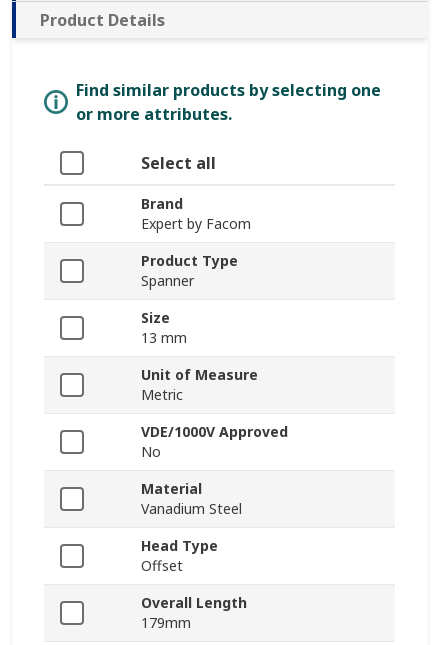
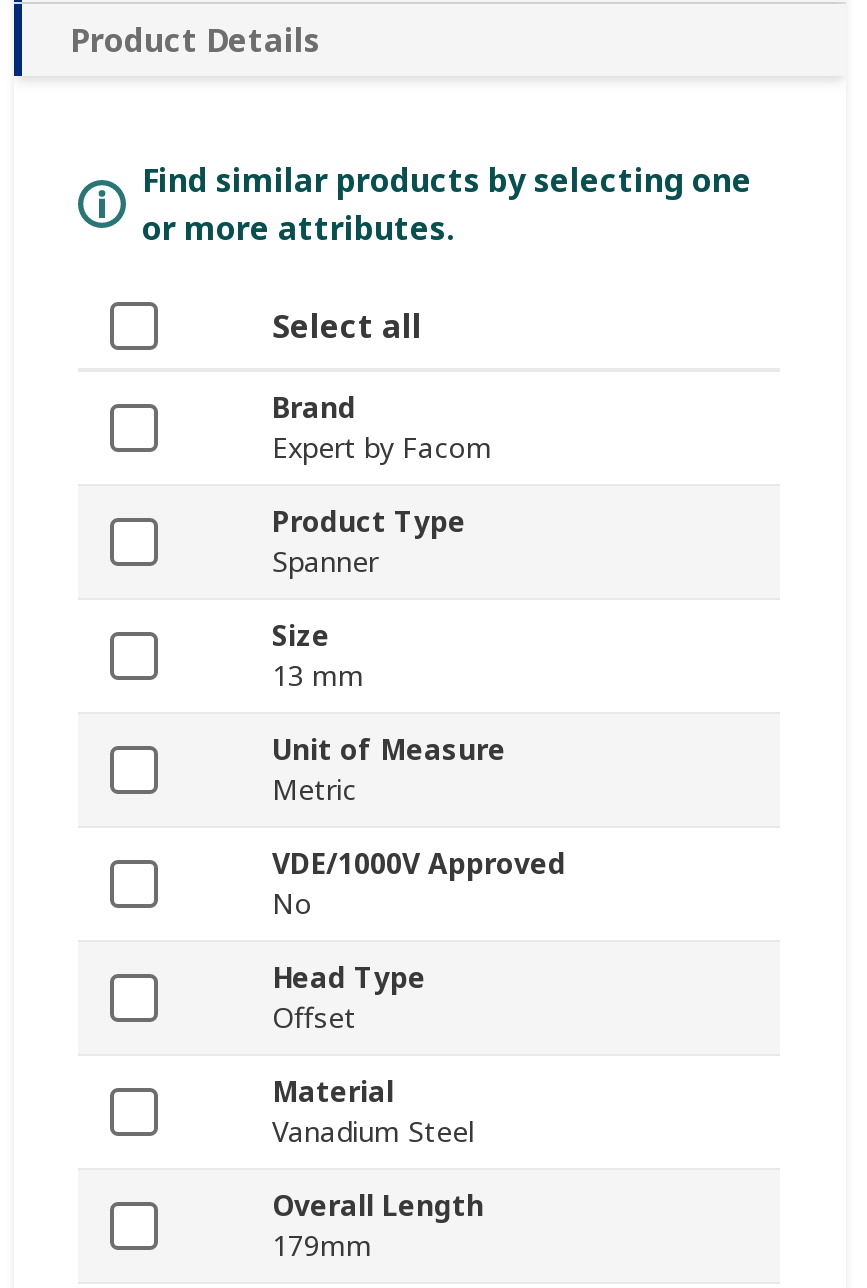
moved down: Material | Vanadium Steel

moved up: Head Type | Offset
